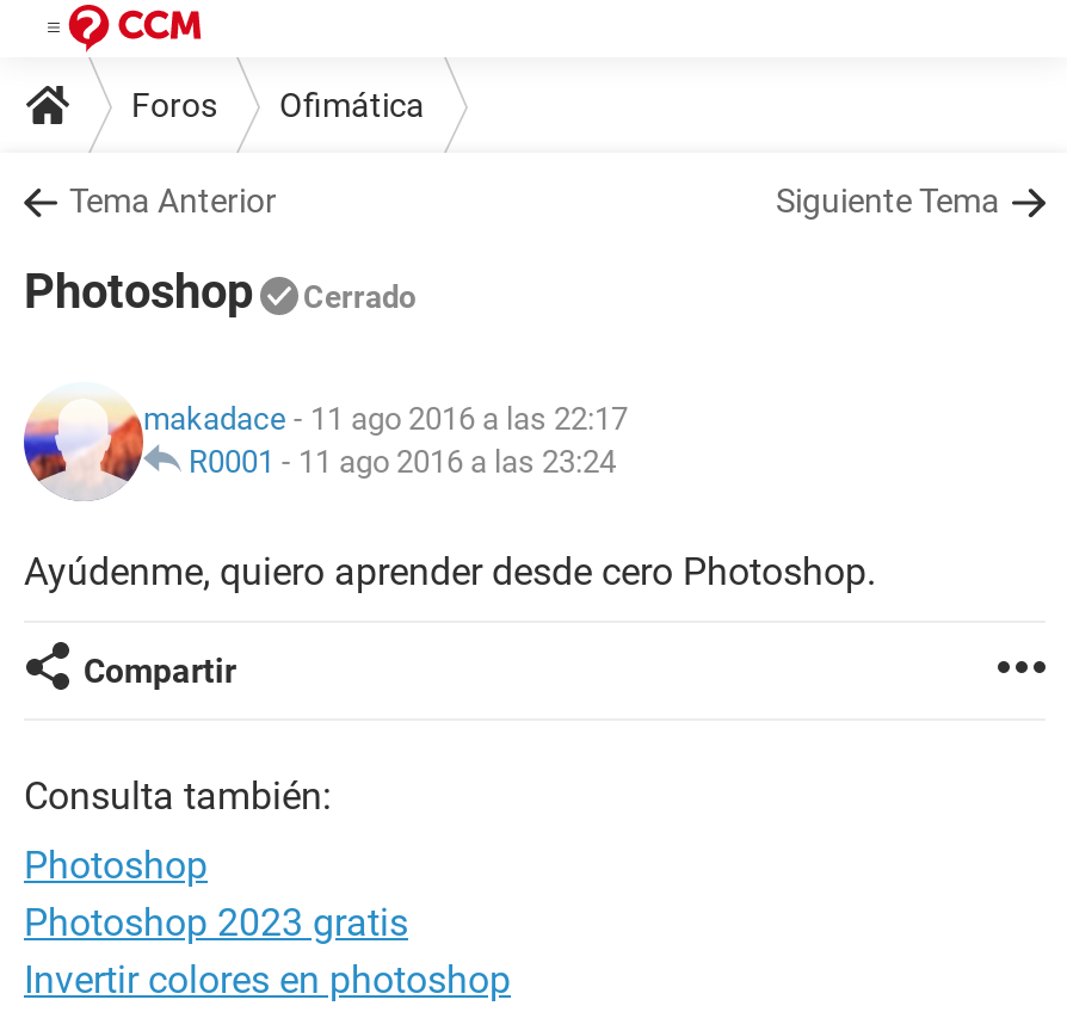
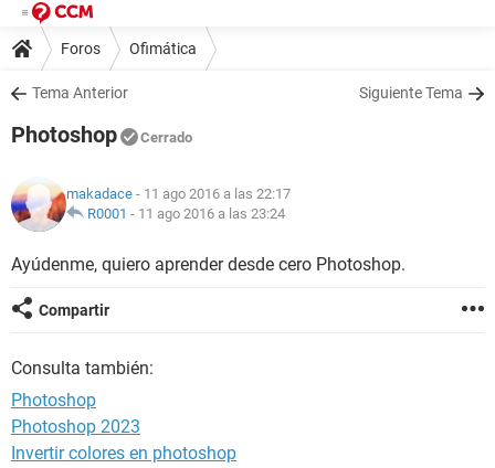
- Photoshop 2023 gratis
+ Photoshop 2023
